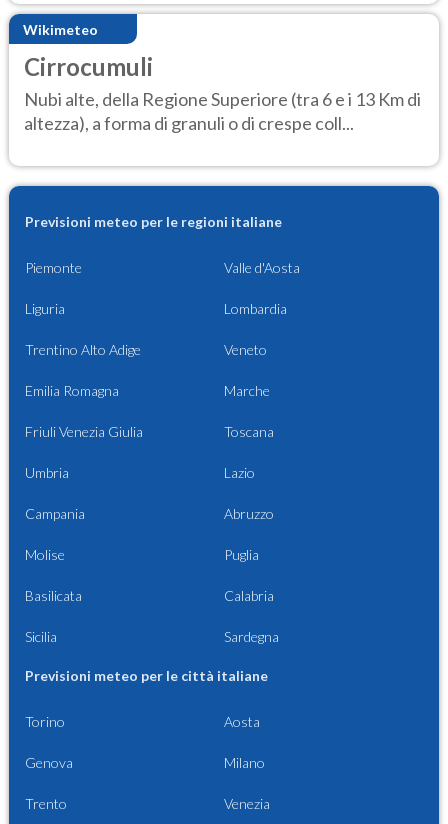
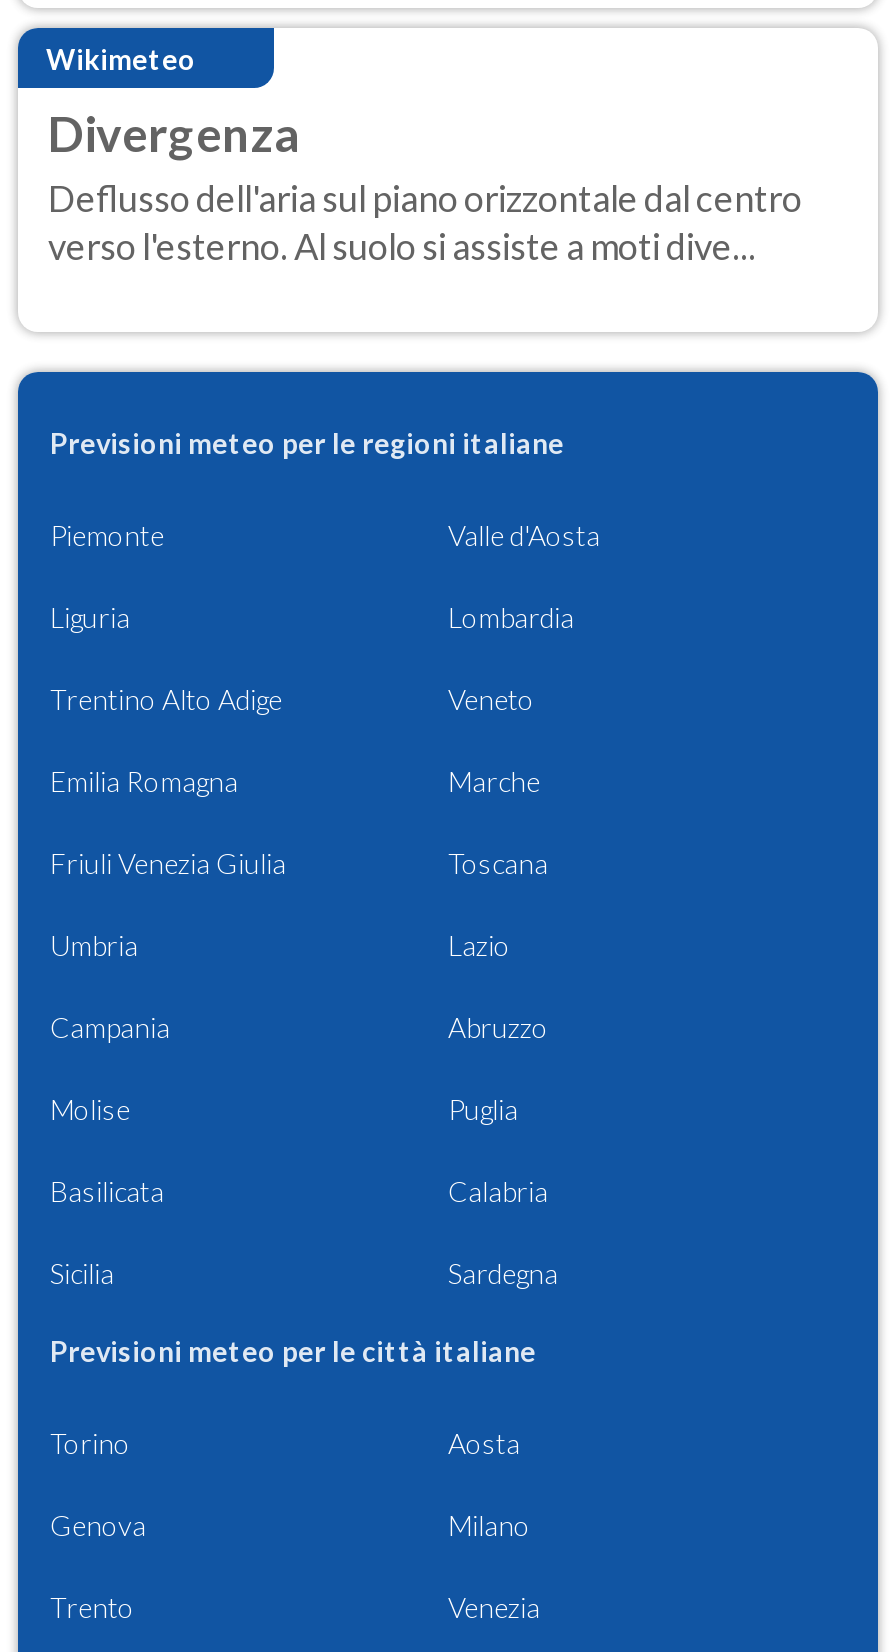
- Cirrocumuli
- Nubi alte, della Regione Superiore (tra 6 e i 13 Km di
- altezza), a forma di granuli o di crespe coll...
+ Divergenza
+ Deflusso dell'aria sul piano orizzontale dal centro
+ verso l'esterno. Al suolo si assiste a moti dive...
